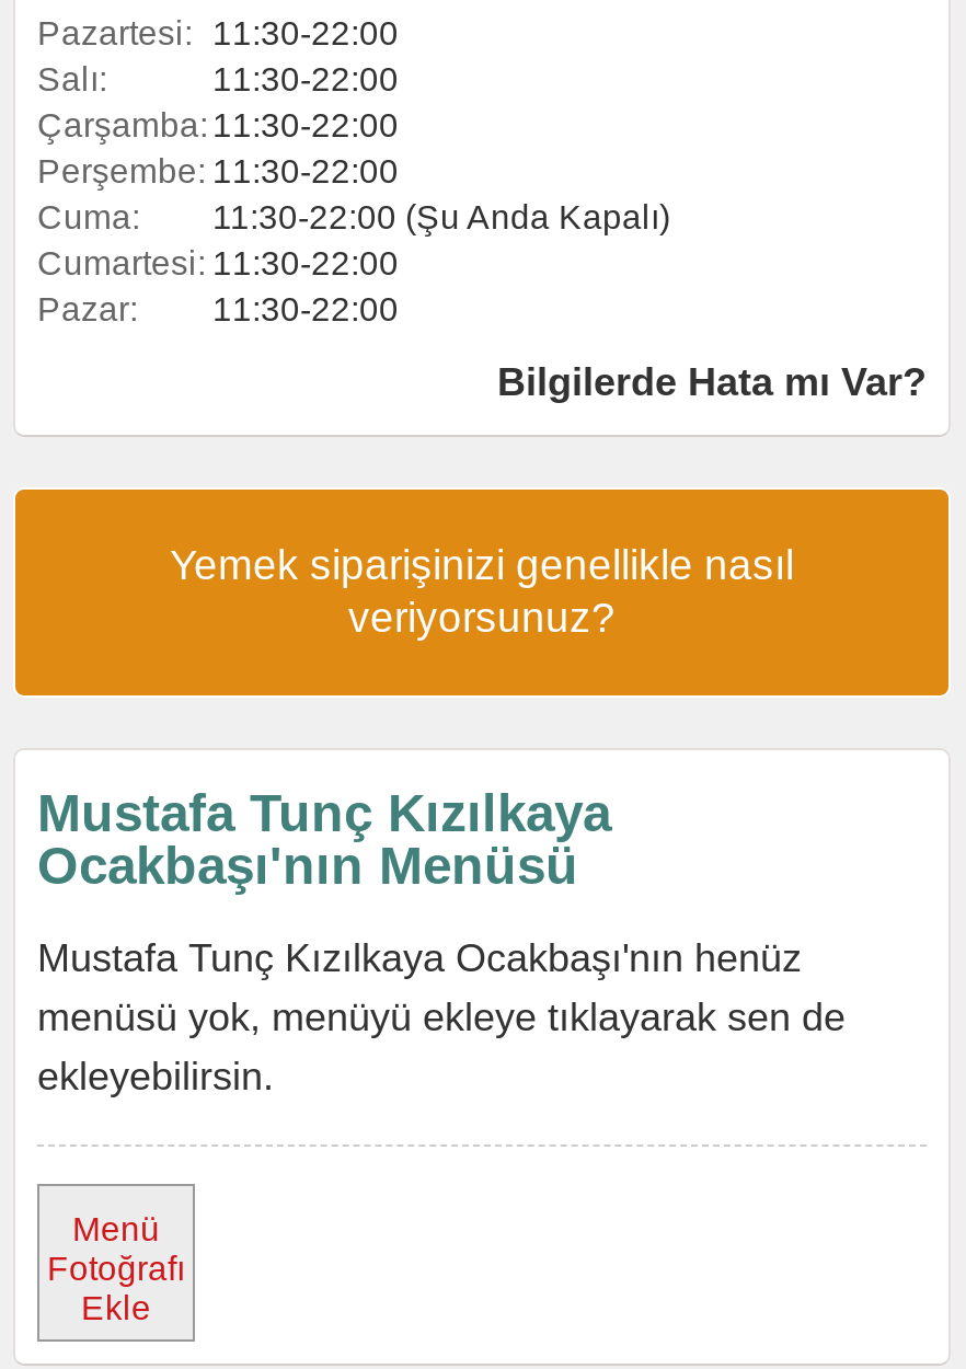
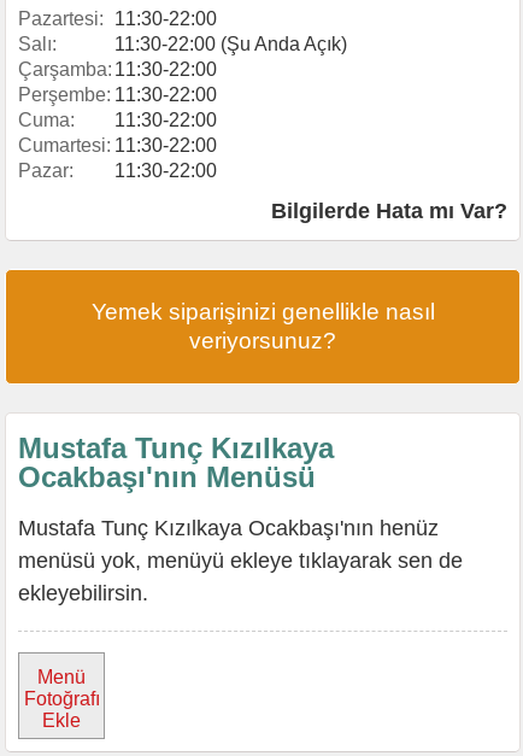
- 11:30-22:00
+ 11:30-22:00 (Şu Anda Açık)

- 11:30-22:00 (Şu Anda Kapalı)
+ 11:30-22:00
